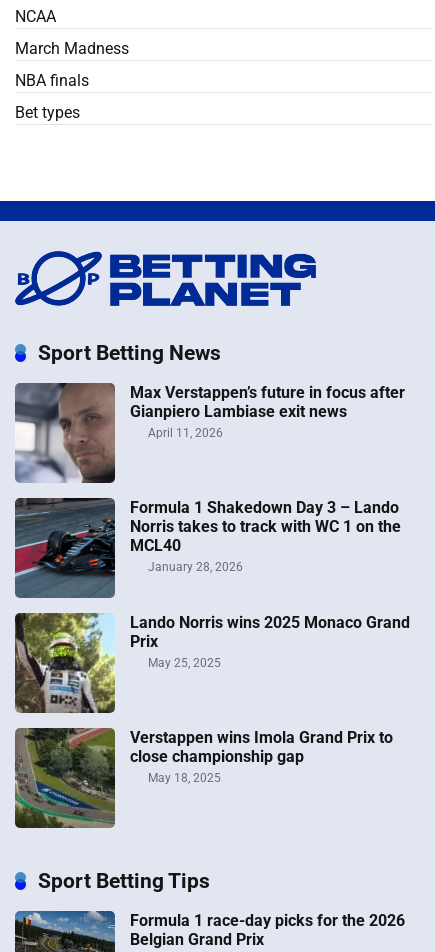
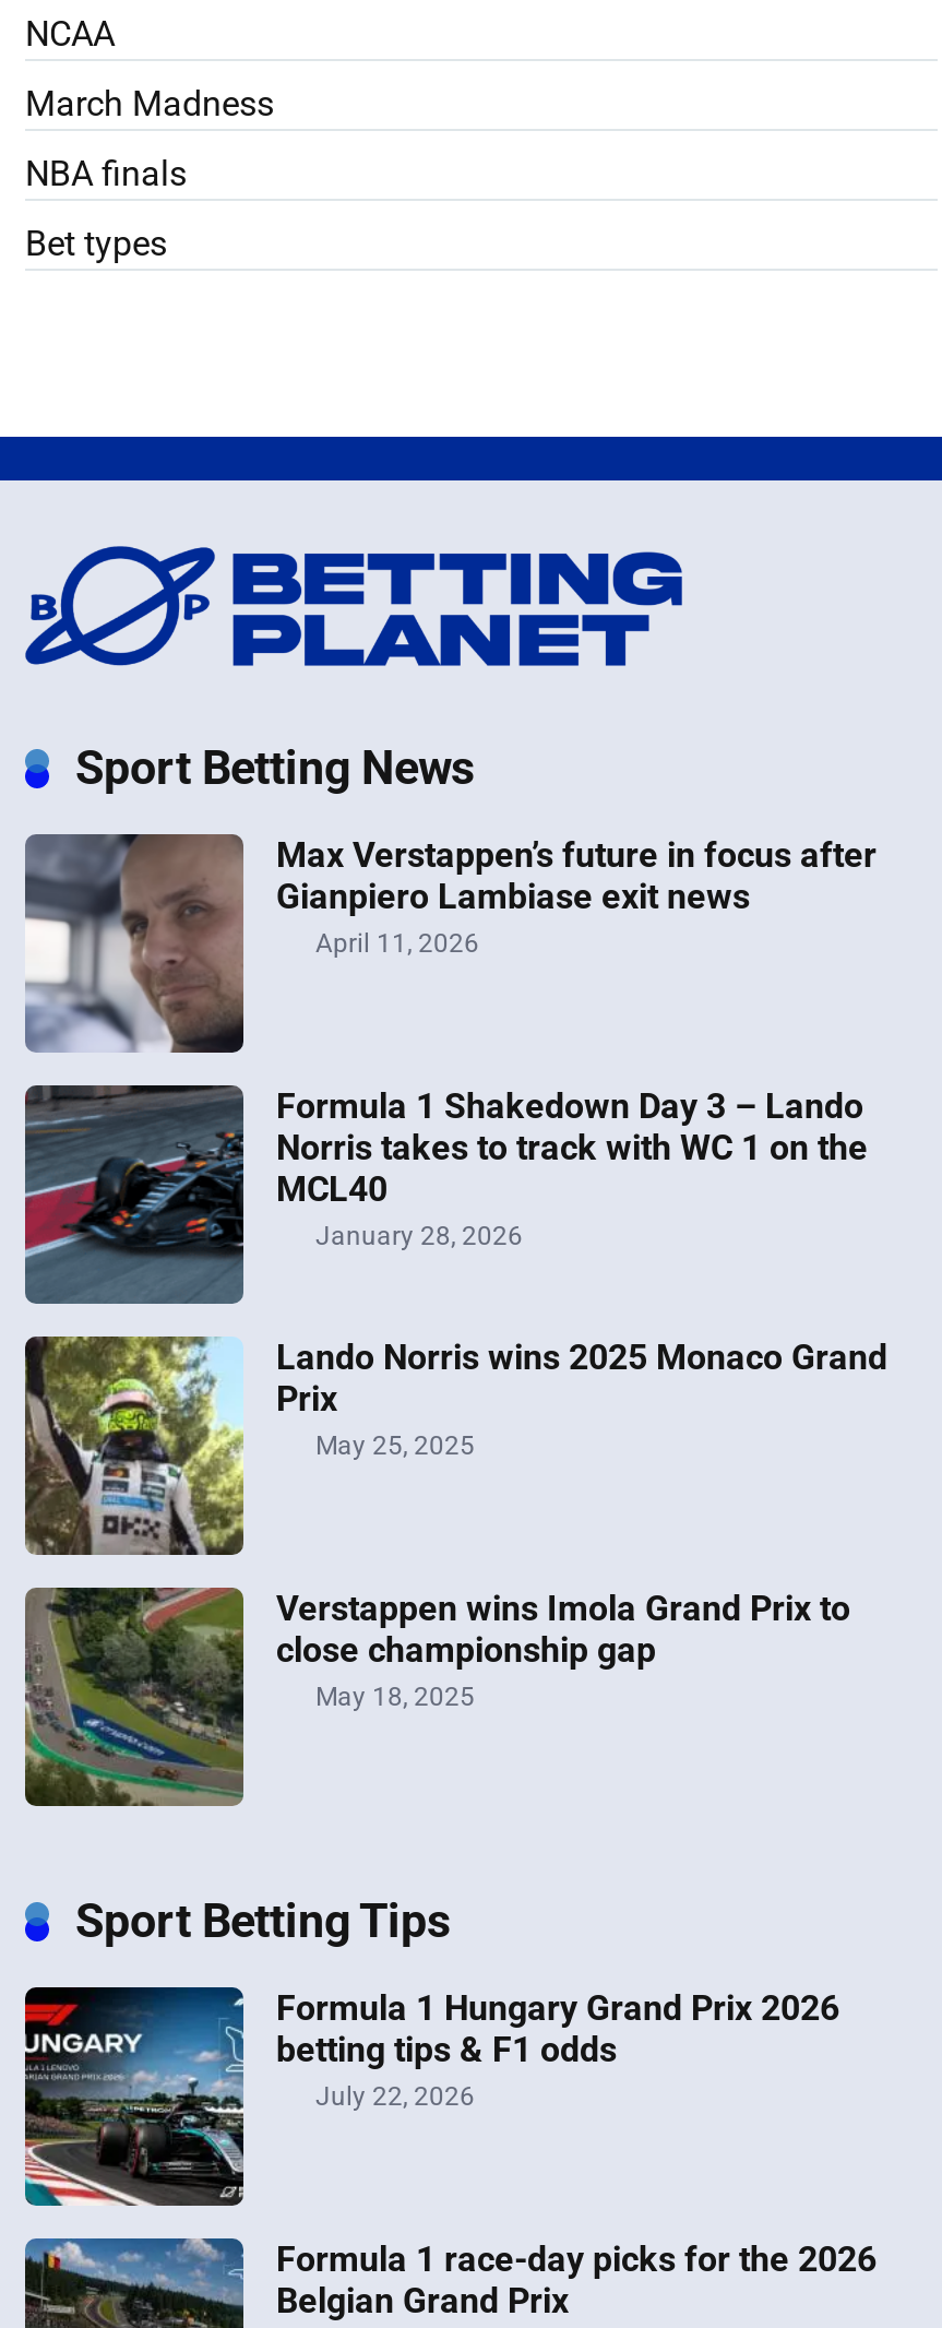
+ [image]
+ Formula 1 Hungary Grand Prix 2026
+ betting tips & F1 odds
+ July 22, 2026
